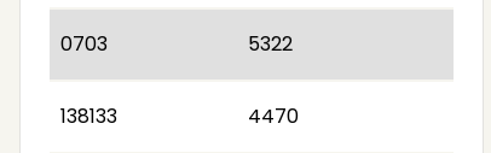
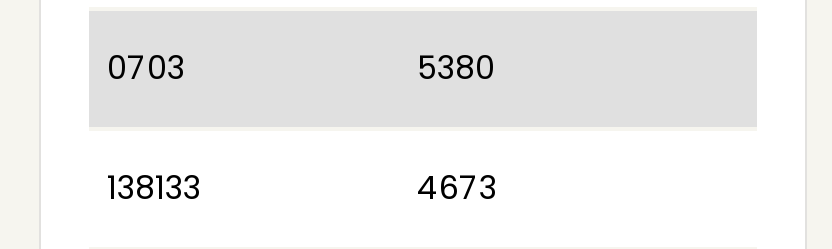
- 5322
+ 5380

- 4470
+ 4673
